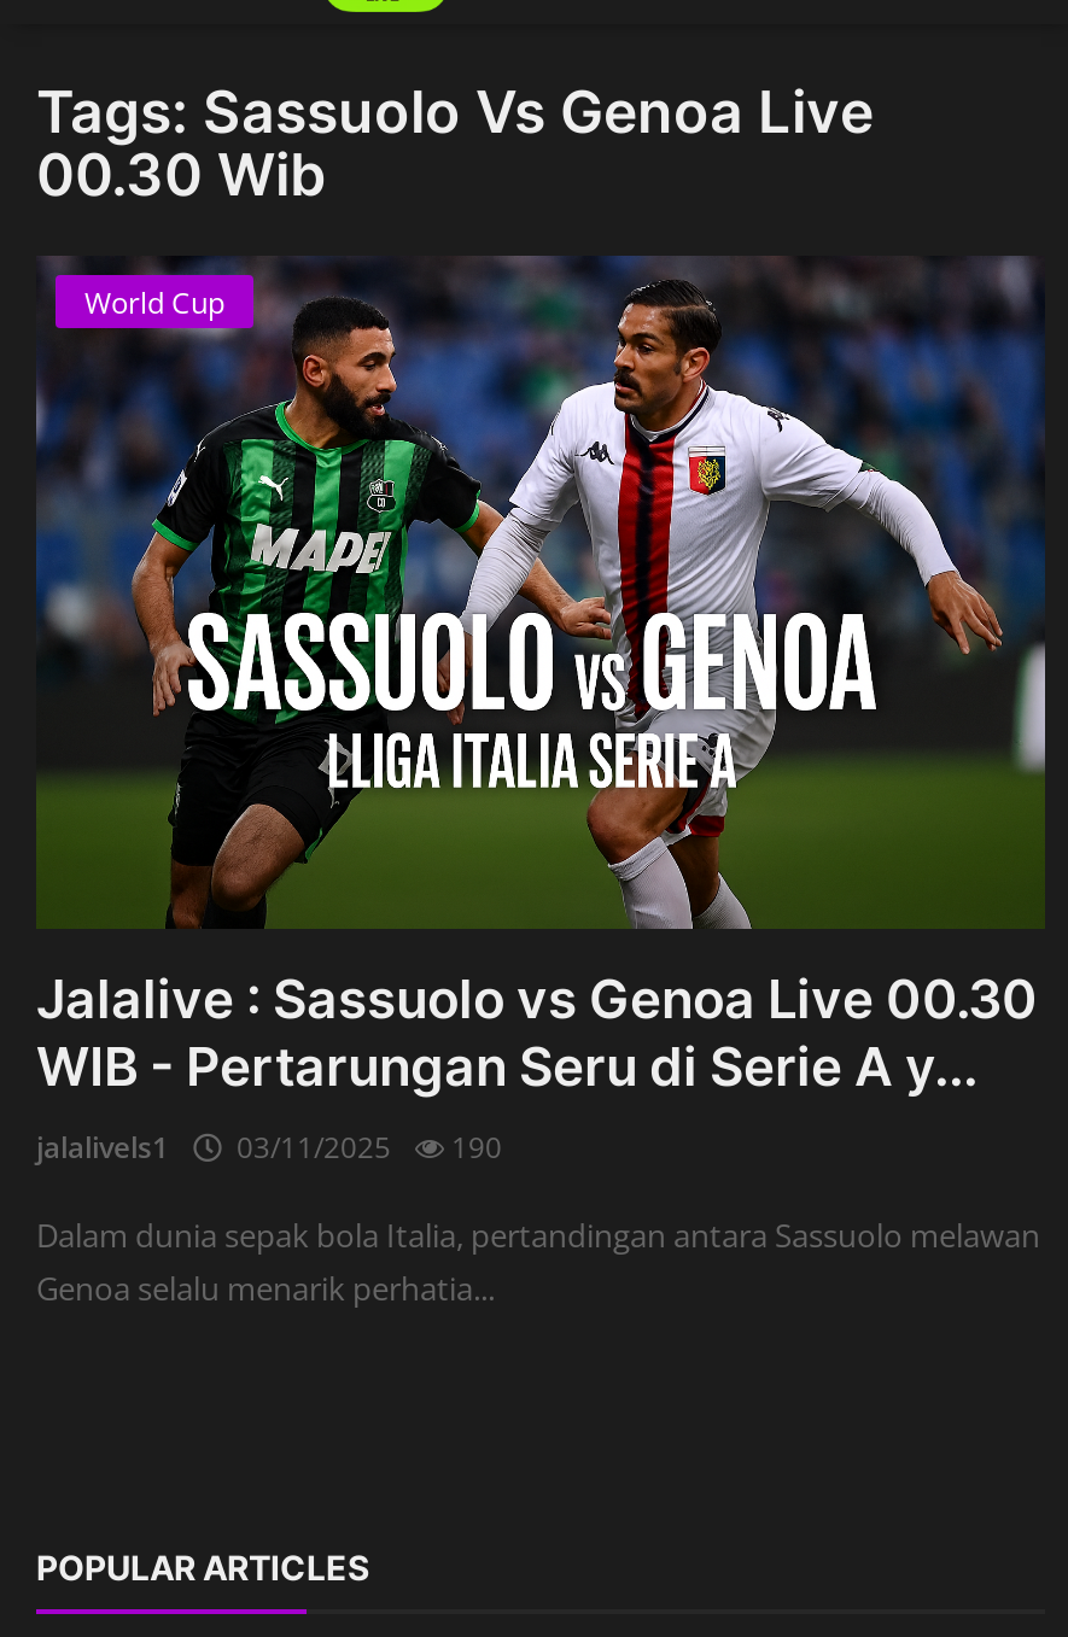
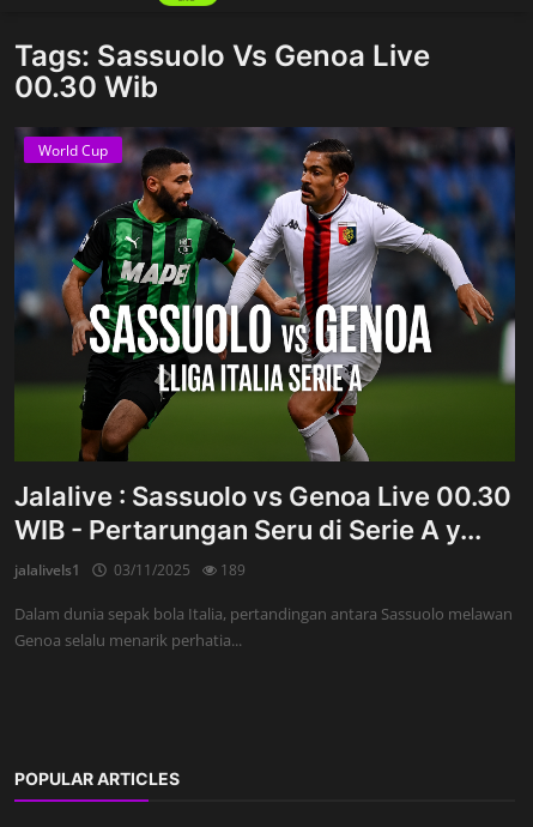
- jalalivels1 03/11/2025 190
+ jalalivels1 03/11/2025 189
